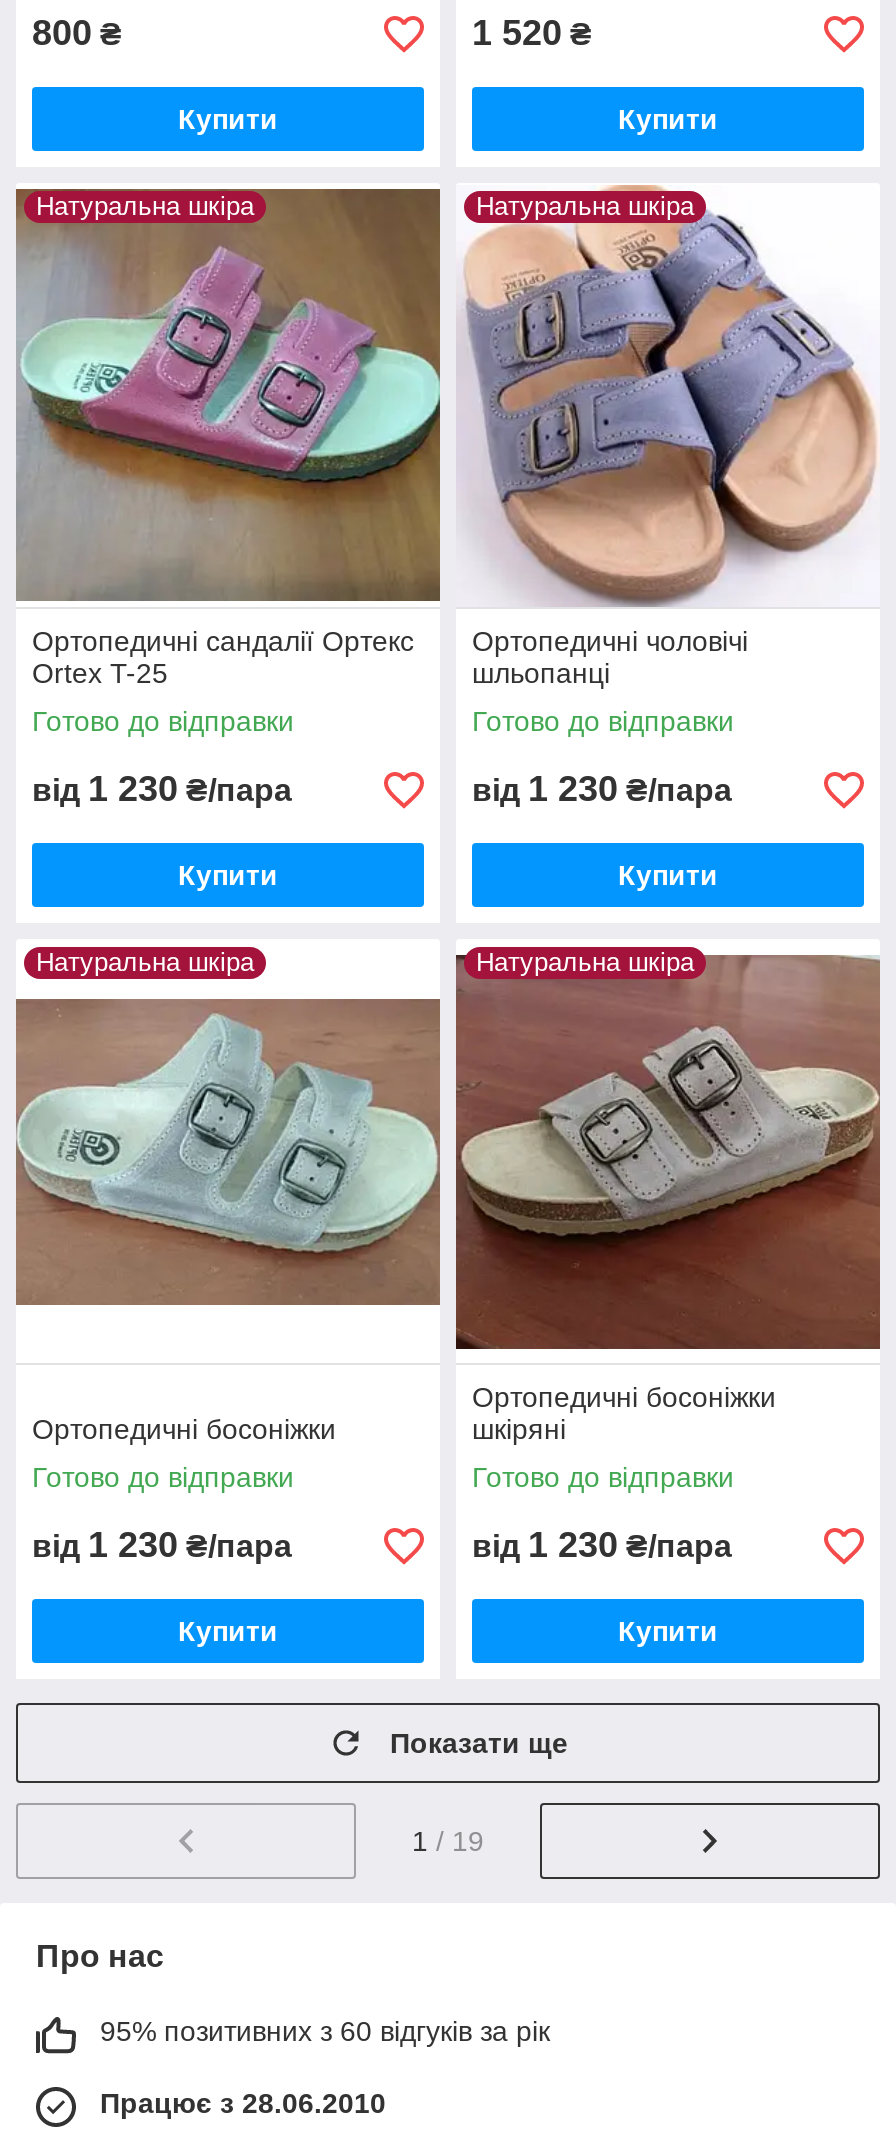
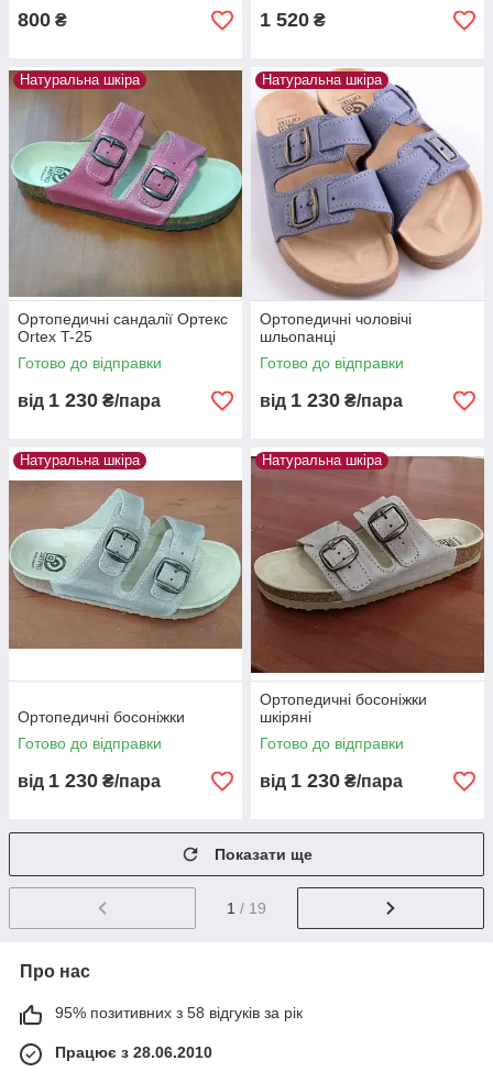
- Купити

- Купити

- Купити

- Купити

- Купити

- Купити

- 95% позитивних з 60 відгуків за рік
+ 95% позитивних з 58 відгуків за рік
